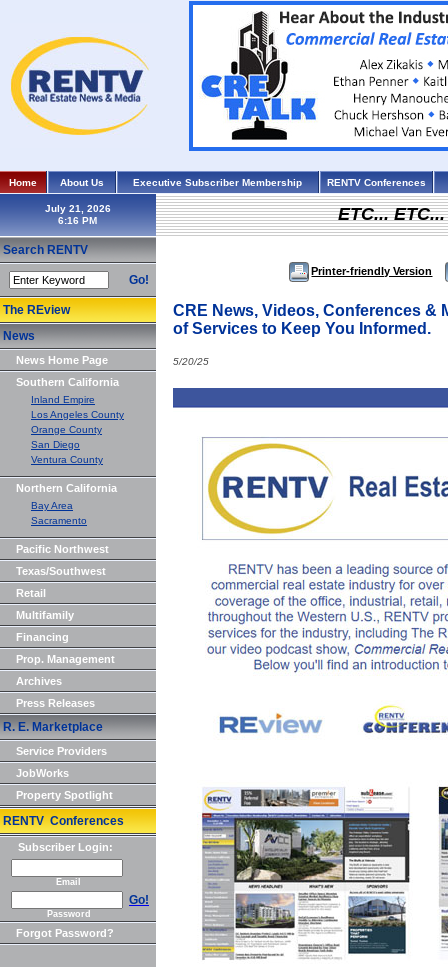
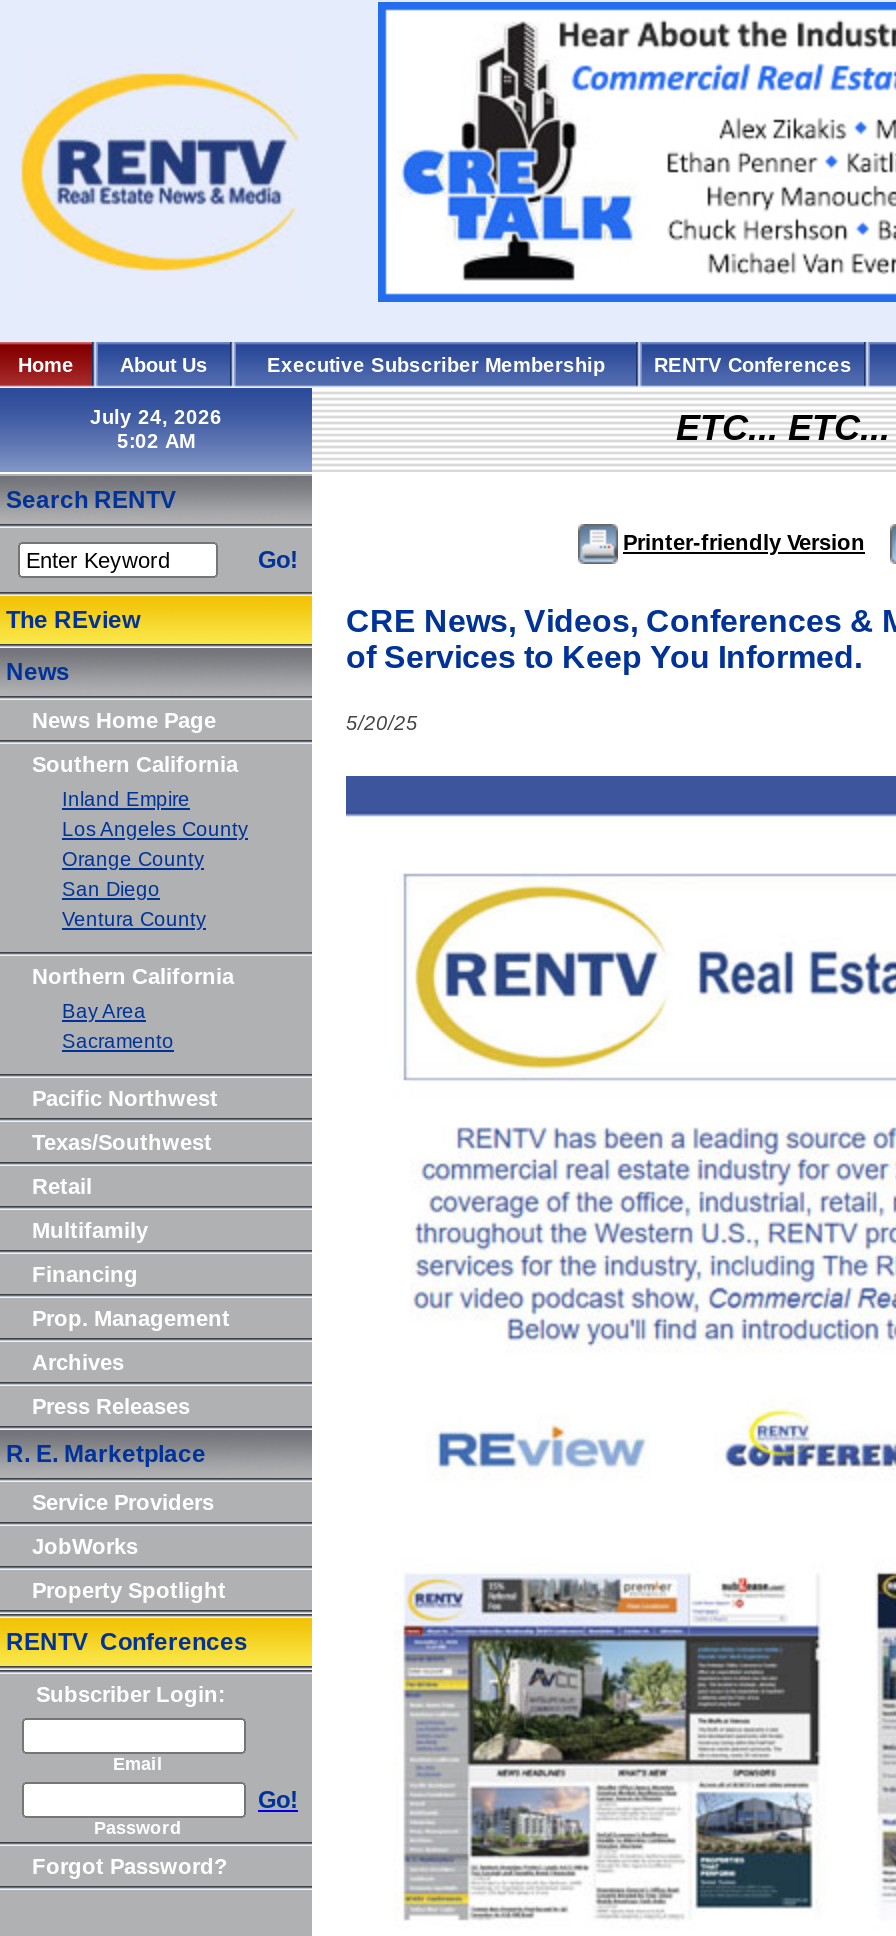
- July 21, 2026
+ July 24, 2026
